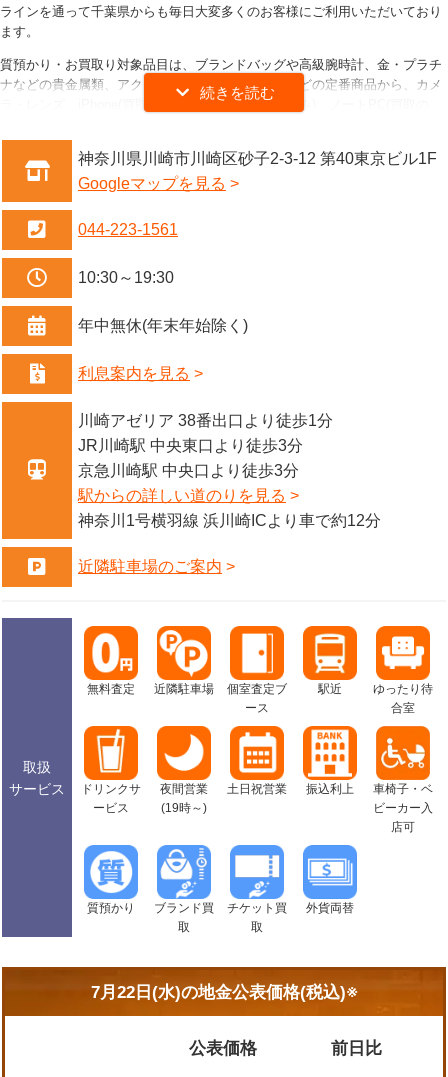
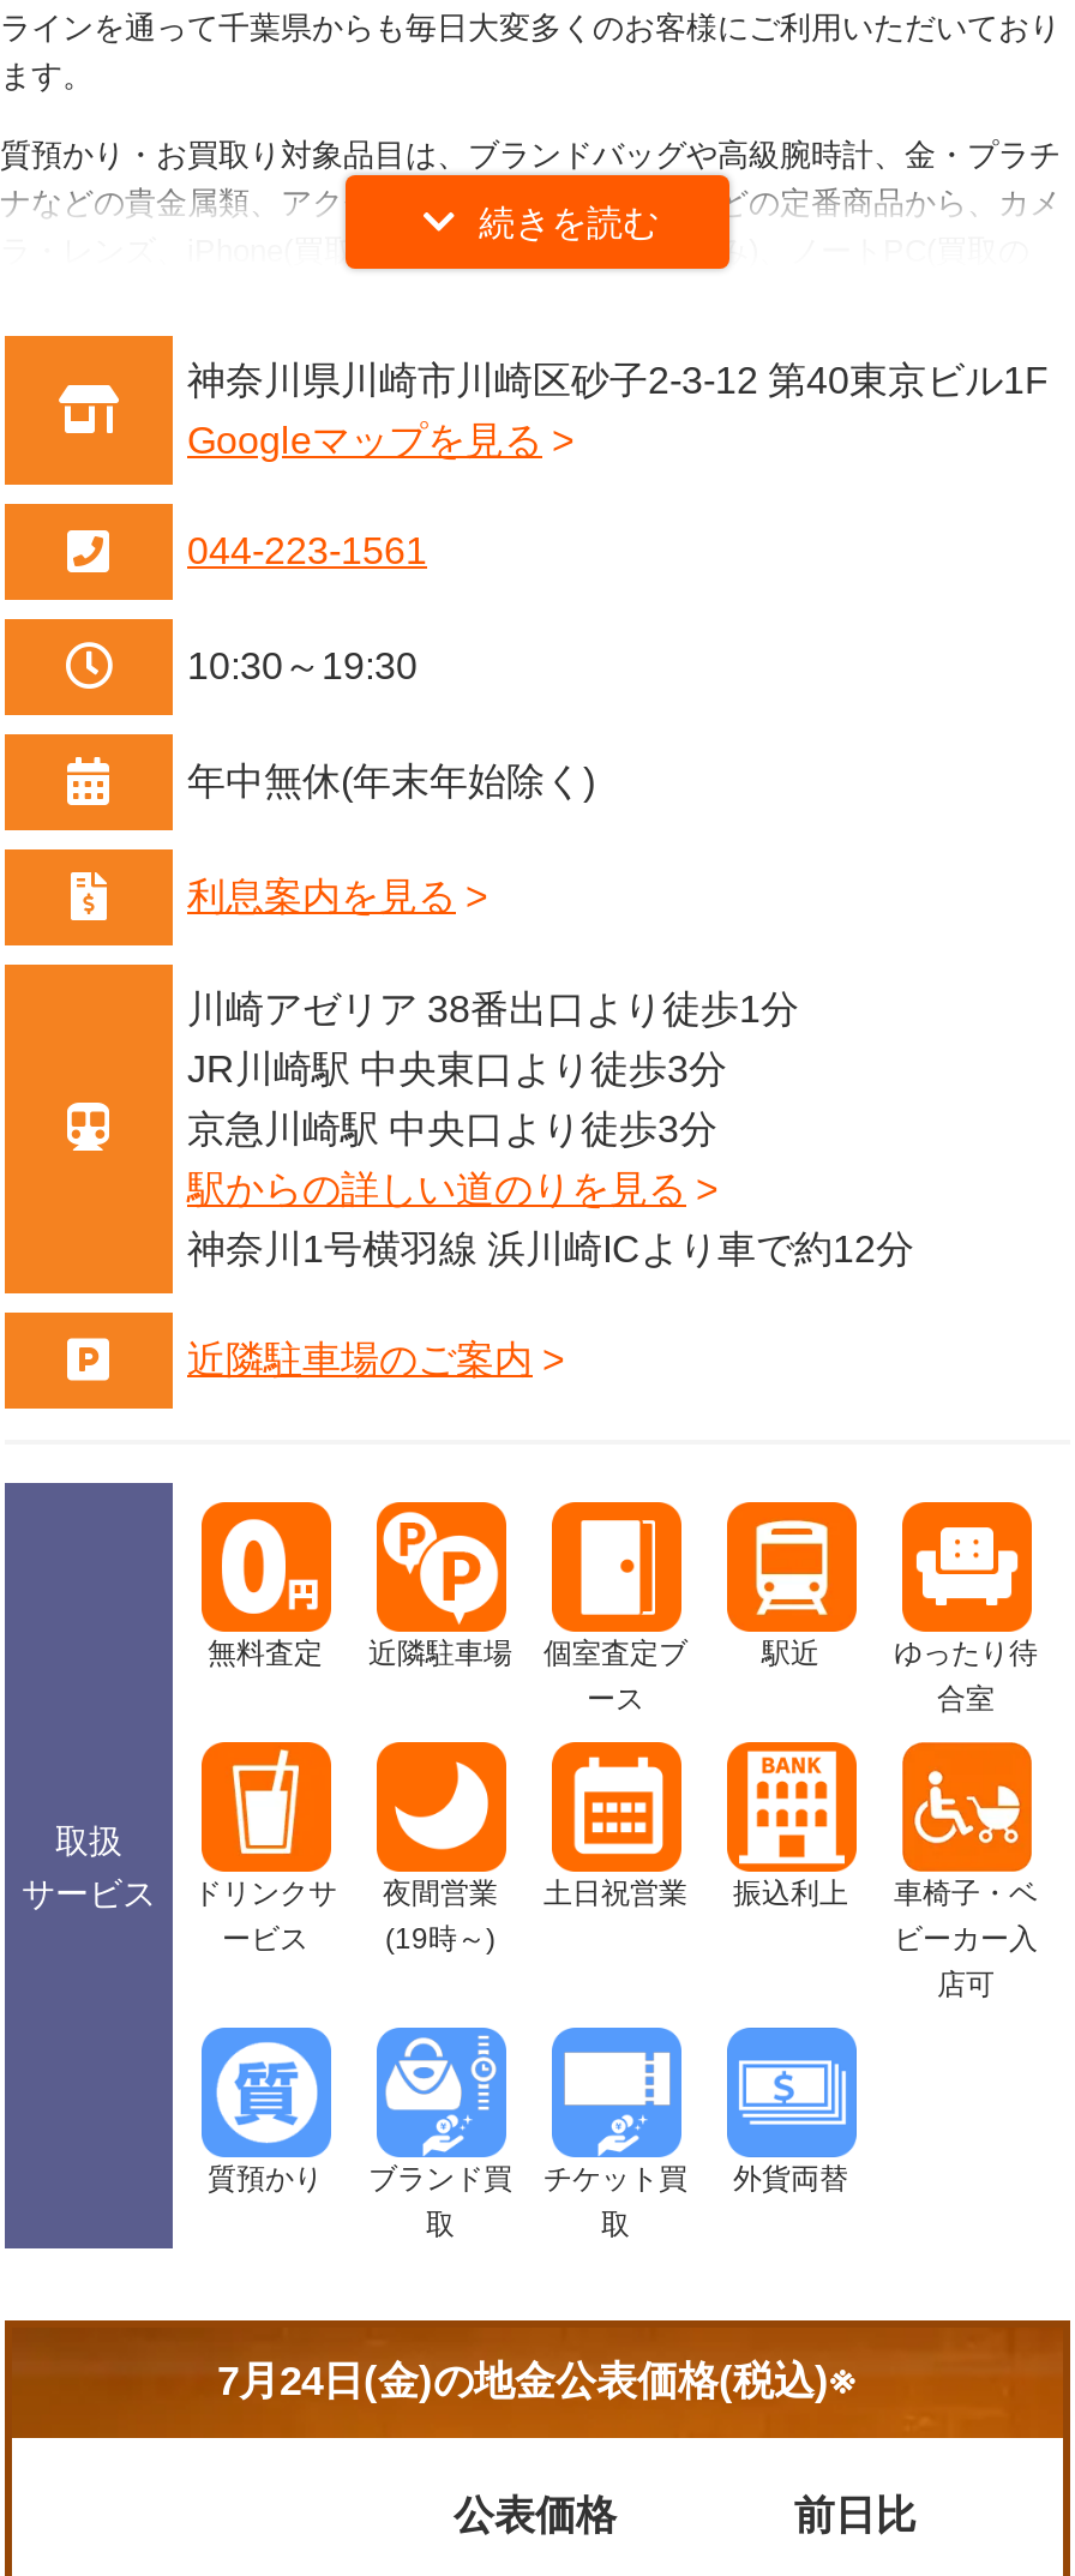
- 7月22日(水)の地金公表価格(税込)※
+ 7月24日(金)の地金公表価格(税込)※
